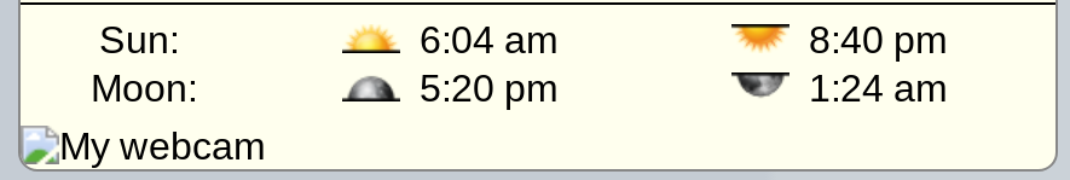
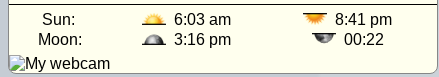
- 6:04 am
+ 6:03 am

- 8:40 pm
+ 8:41 pm

- 5:20 pm
- 1:24 am
+ 3:16 pm
+ 00:22
